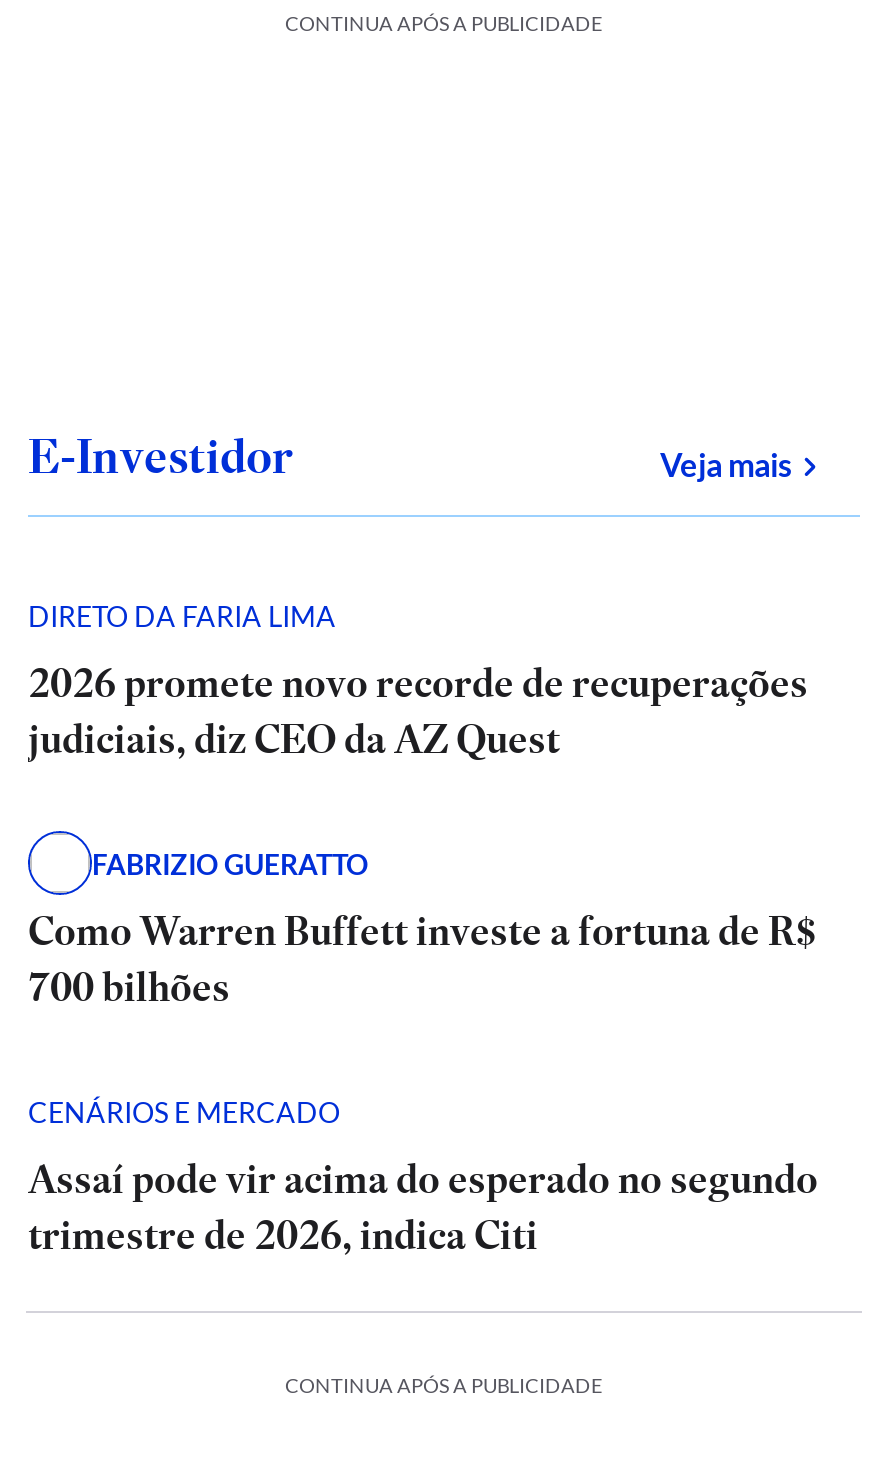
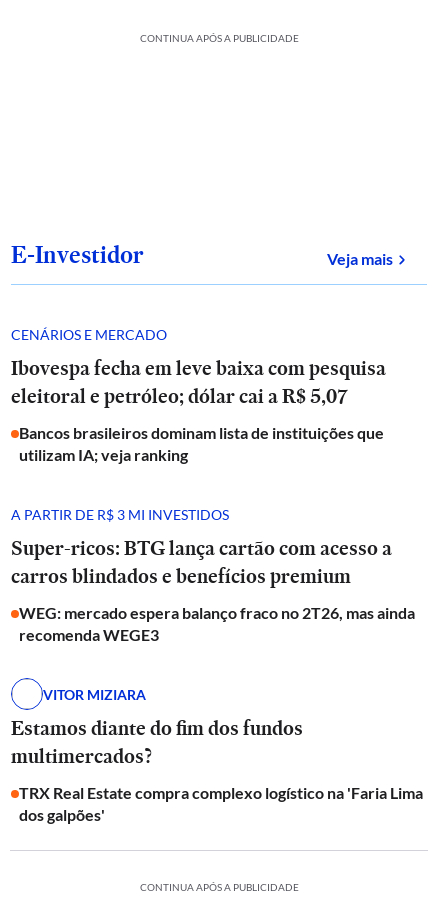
- DIRETO DA FARIA LIMA
- 2026 promete novo recorde de recuperações
- judiciais, diz CEO da AZ Quest
- FABRIZIO GUERATTO
- Como Warren Buffett investe a fortuna de R$
- 700 bilhões

moved up: CENÁRIOS E MERCADO

- Assaí pode vir acima do esperado no segundo
- trimestre de 2026, indica Citi
+ Ibovespa fecha em leve baixa com pesquisa
+ eleitoral e petróleo; dólar cai a R$ 5,07
+ Bancos brasileiros dominam lista de instituições que
+ utilizam IA; veja ranking
+ A PARTIR DE R$ 3 MI INVESTIDOS
+ Super-ricos: BTG lança cartão com acesso a
+ carros blindados e benefícios premium
+ WEG: mercado espera balanço fraco no 2T26, mas ainda
+ recomenda WEGE3
+ VITOR MIZIARA
+ Estamos diante do fim dos fundos
+ multimercados?
+ TRX Real Estate compra complexo logístico na 'Faria Lima
+ dos galpões'
